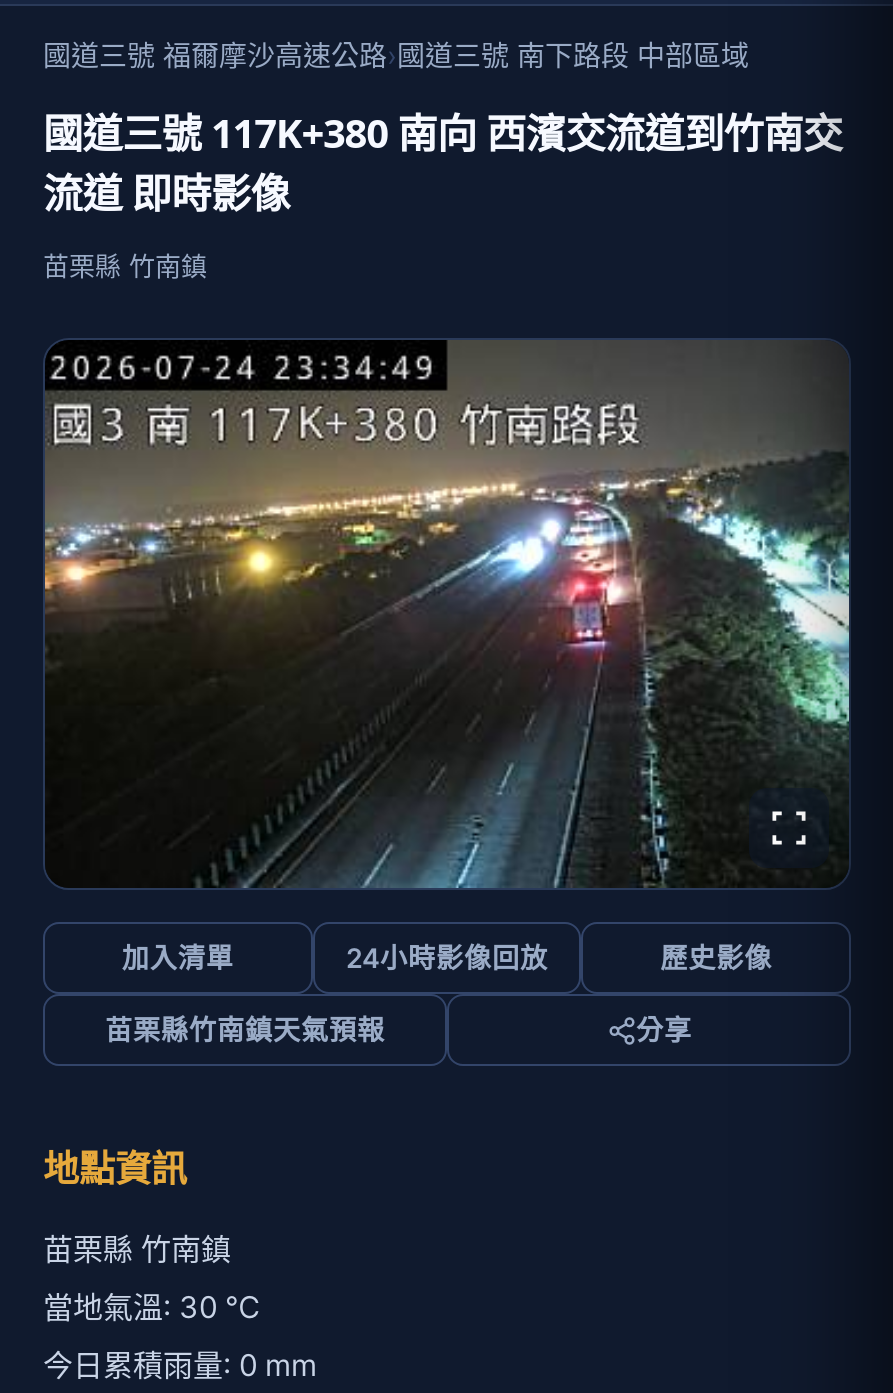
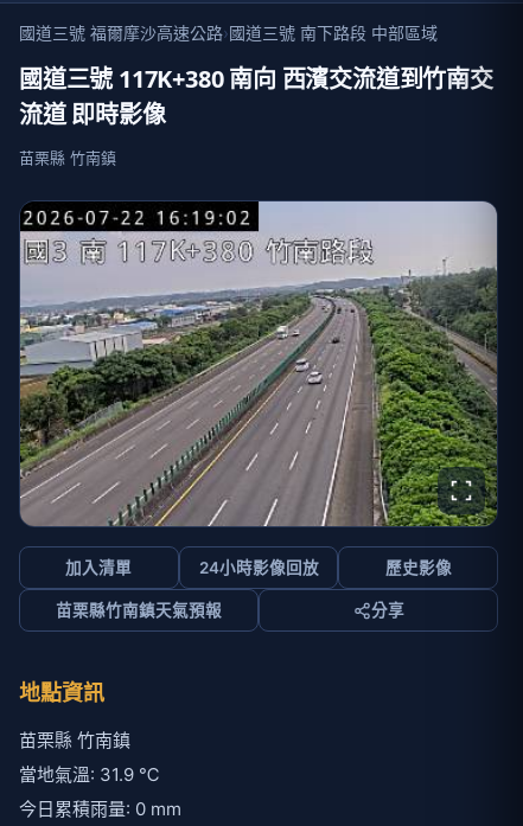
- [image]
+ [image]

- 當地氣溫: 30 ℃
+ 當地氣溫: 31.9 ℃
